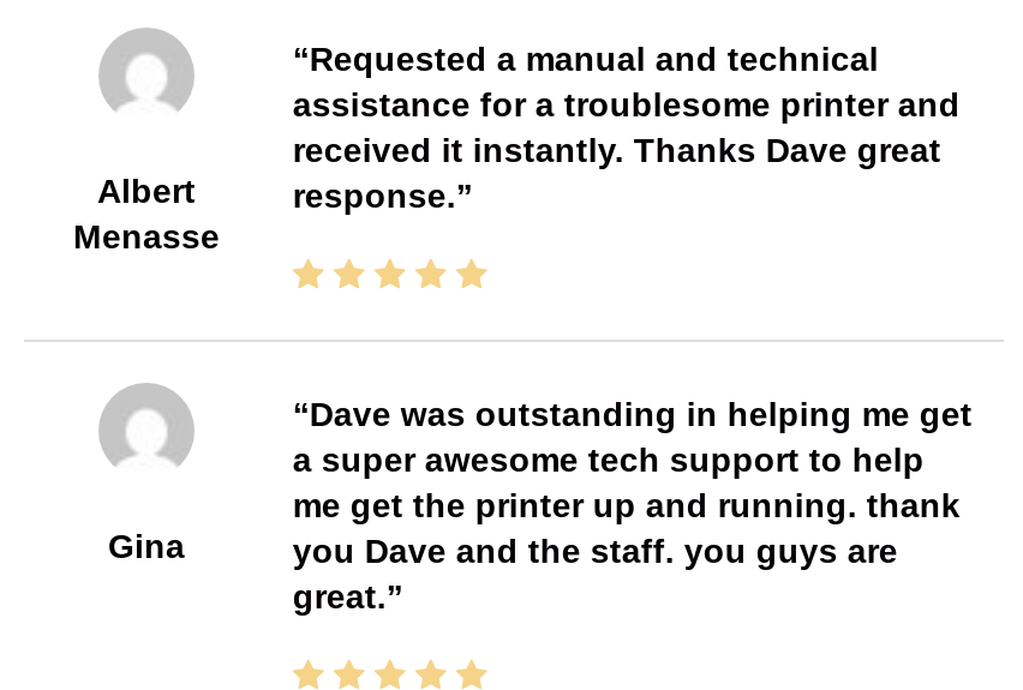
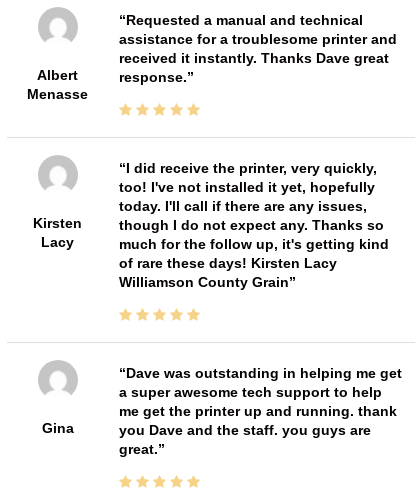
+ Kirsten
+ Lacy

+ I did receive the printer, very quickly,
+ too! I've not installed it yet, hopefully
+ today. I'll call if there are any issues,
+ though I do not expect any. Thanks so
+ much for the follow up, it's getting kind
+ of rare these days! Kirsten Lacy
+ Williamson County Grain
